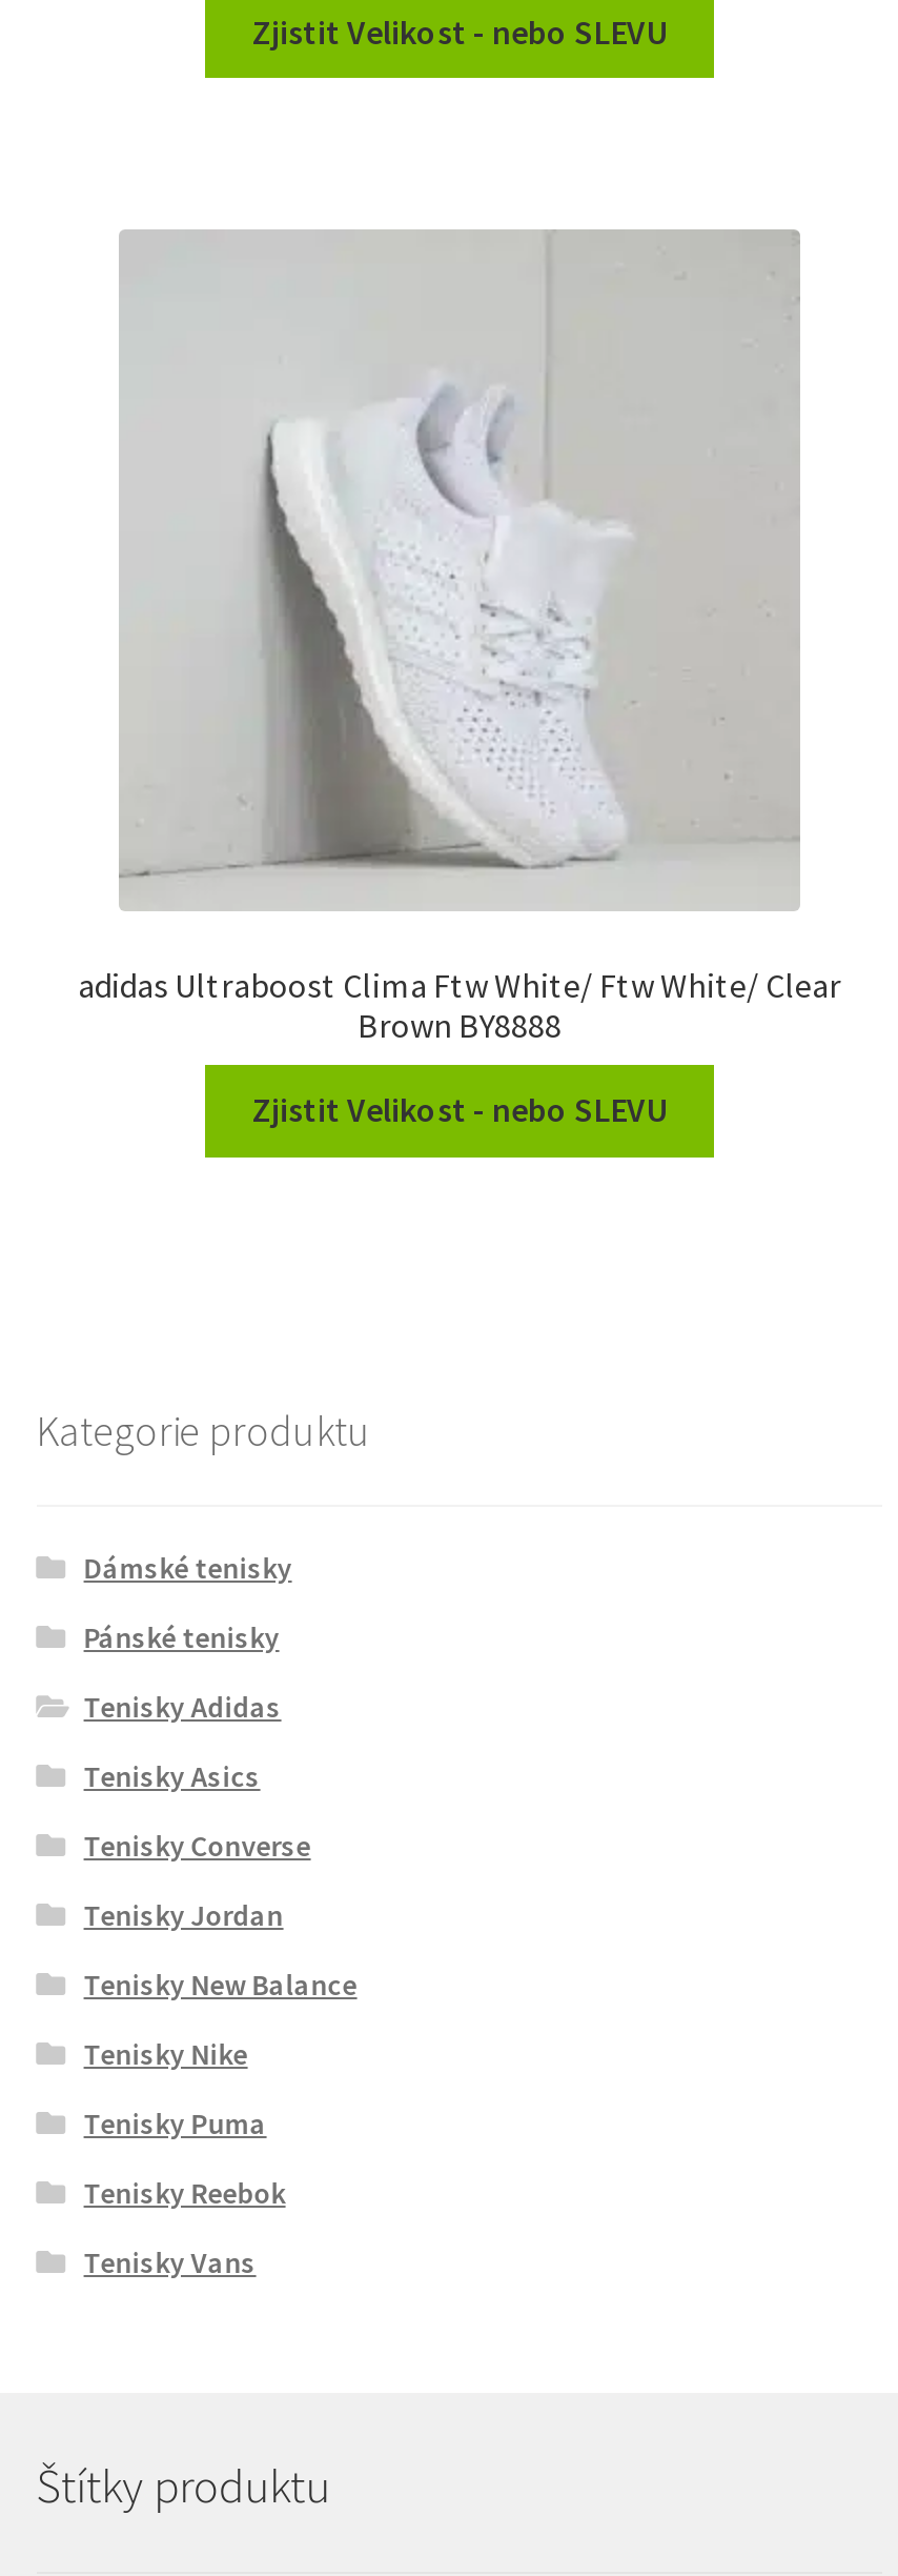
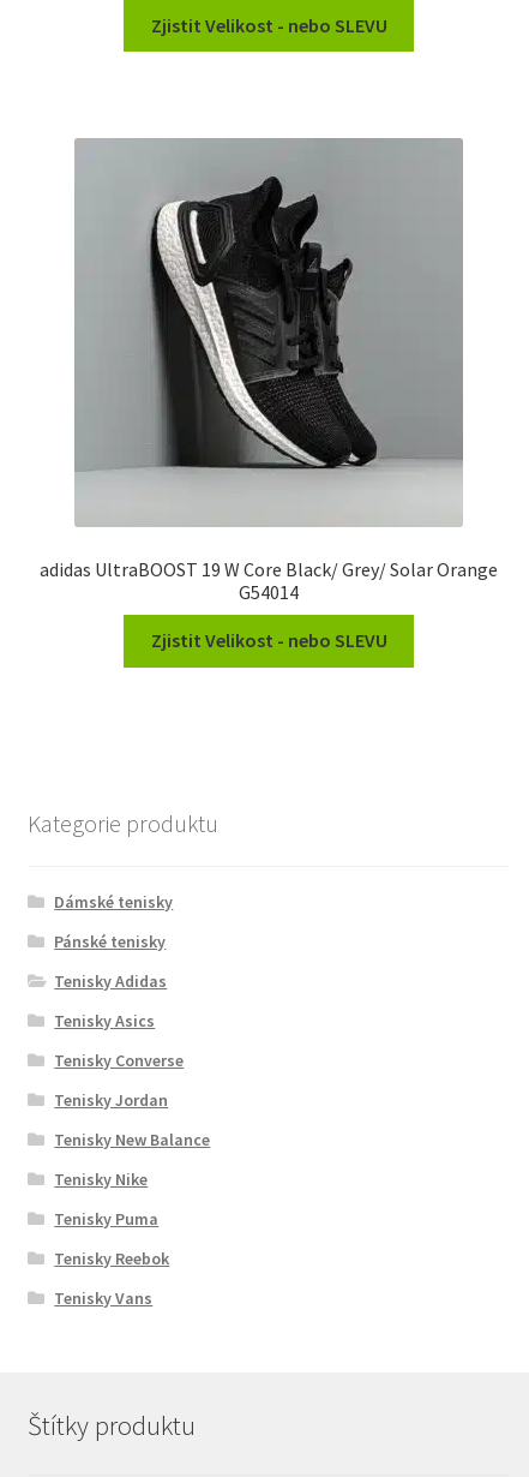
- [image]
+ [image]

- adidas Ultraboost Clima Ftw White/ Ftw White/ Clear
- Brown BY8888
+ adidas UltraBOOST 19 W Core Black/ Grey/ Solar Orange
+ G54014
